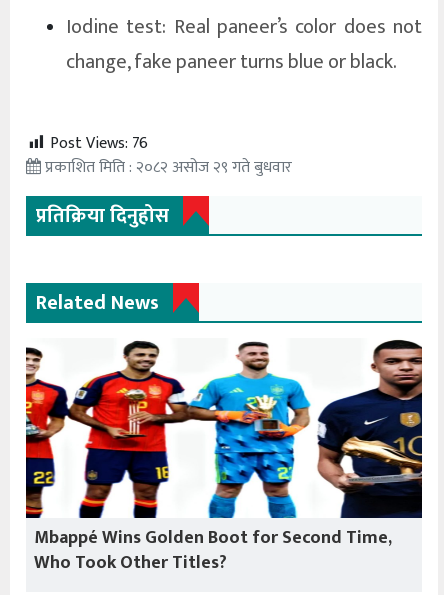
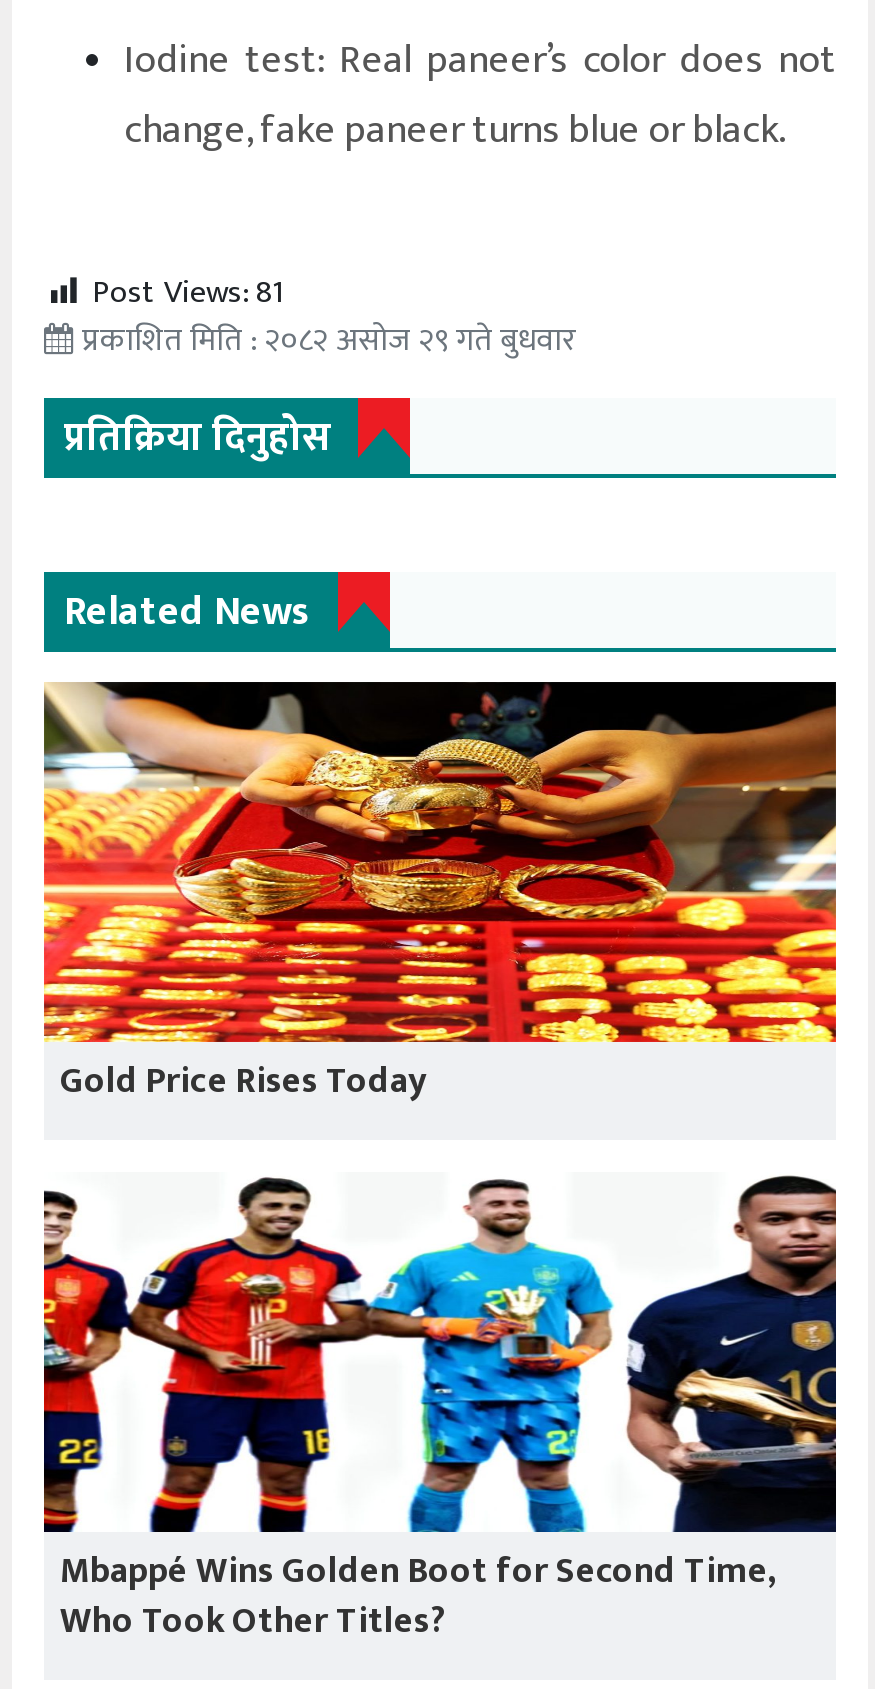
- Post Views: 76
+ Post Views: 81

+ [image]
+ Gold Price Rises Today
